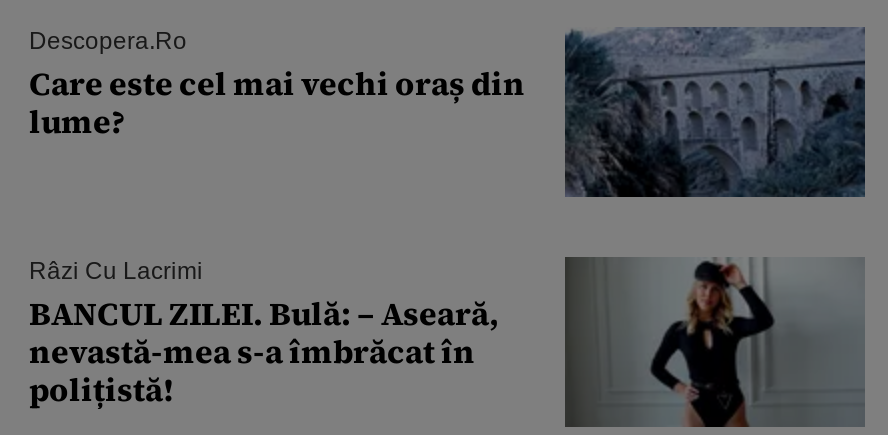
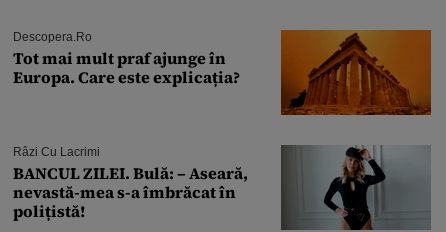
- [image]
- Care este cel mai vechi oraș din
- lume?
+ [image]
+ Tot mai mult praf ajunge în
+ Europa. Care este explicația?
